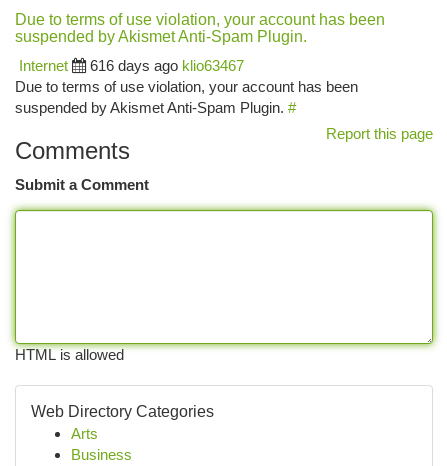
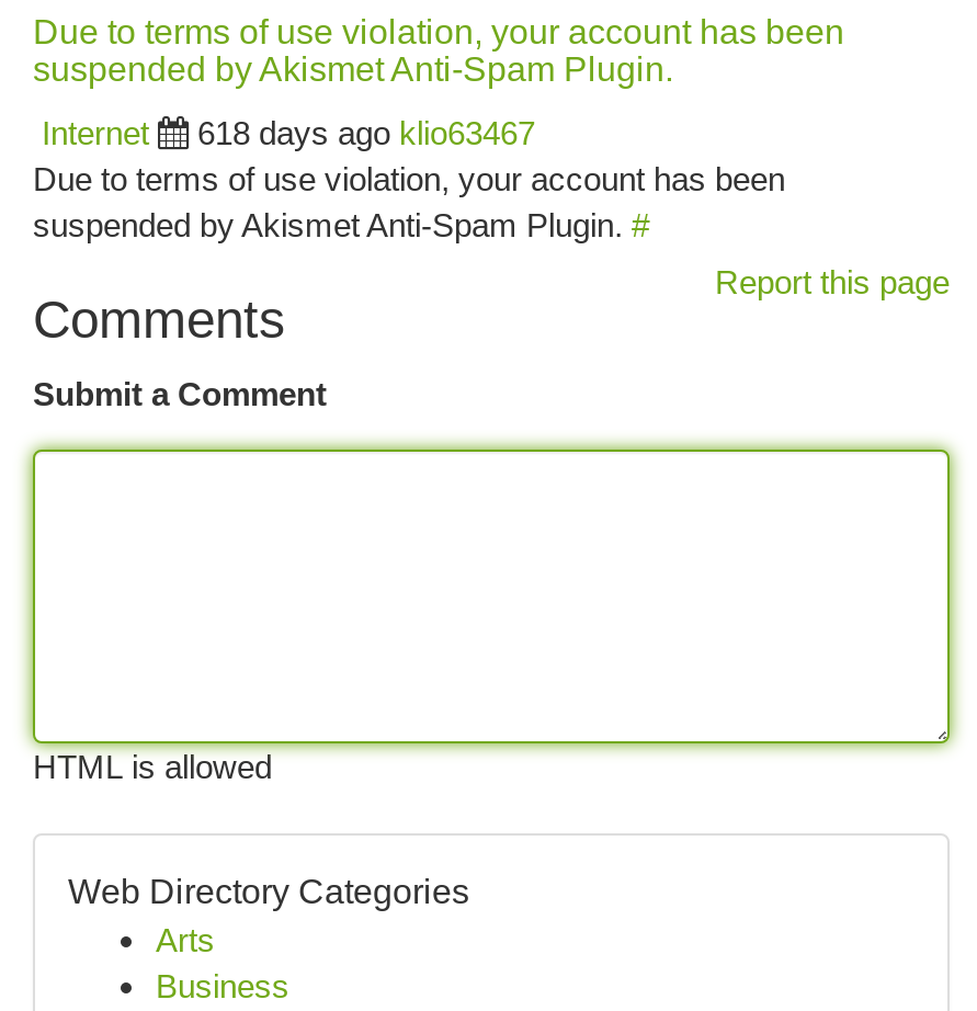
- Internet 616 days ago klio63467
+ Internet 618 days ago klio63467
